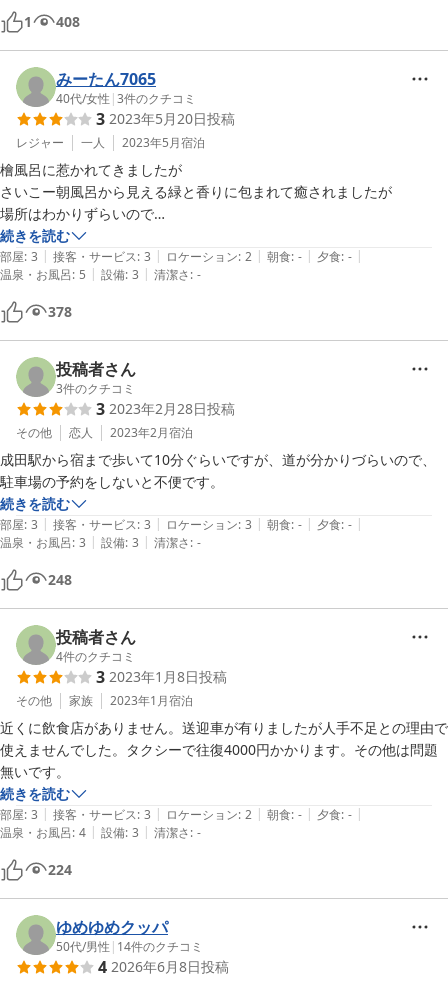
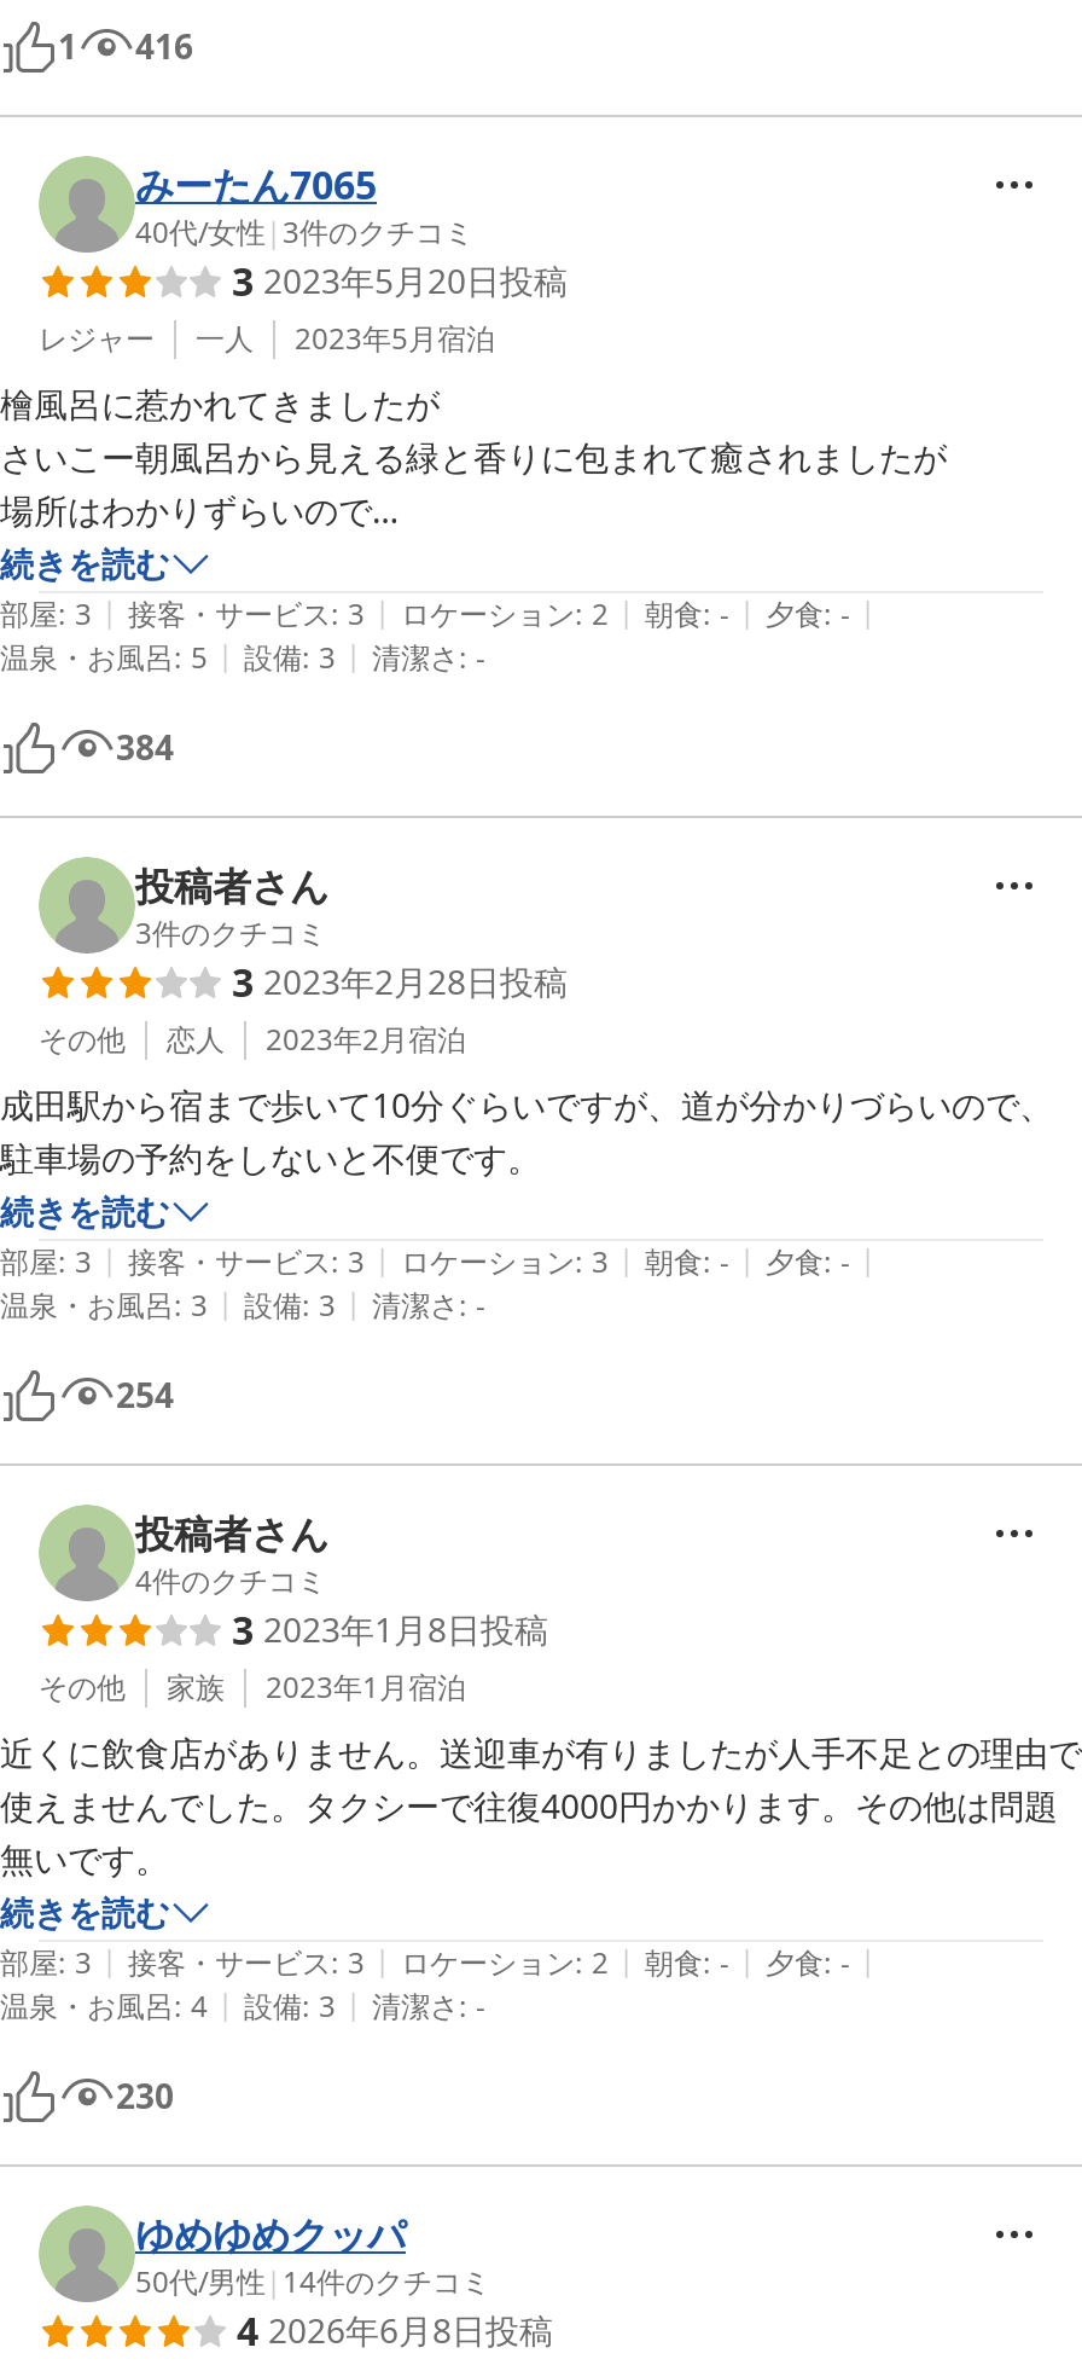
- 1 408
+ 1 416

- 378
+ 384

- 248
+ 254

- 224
+ 230
